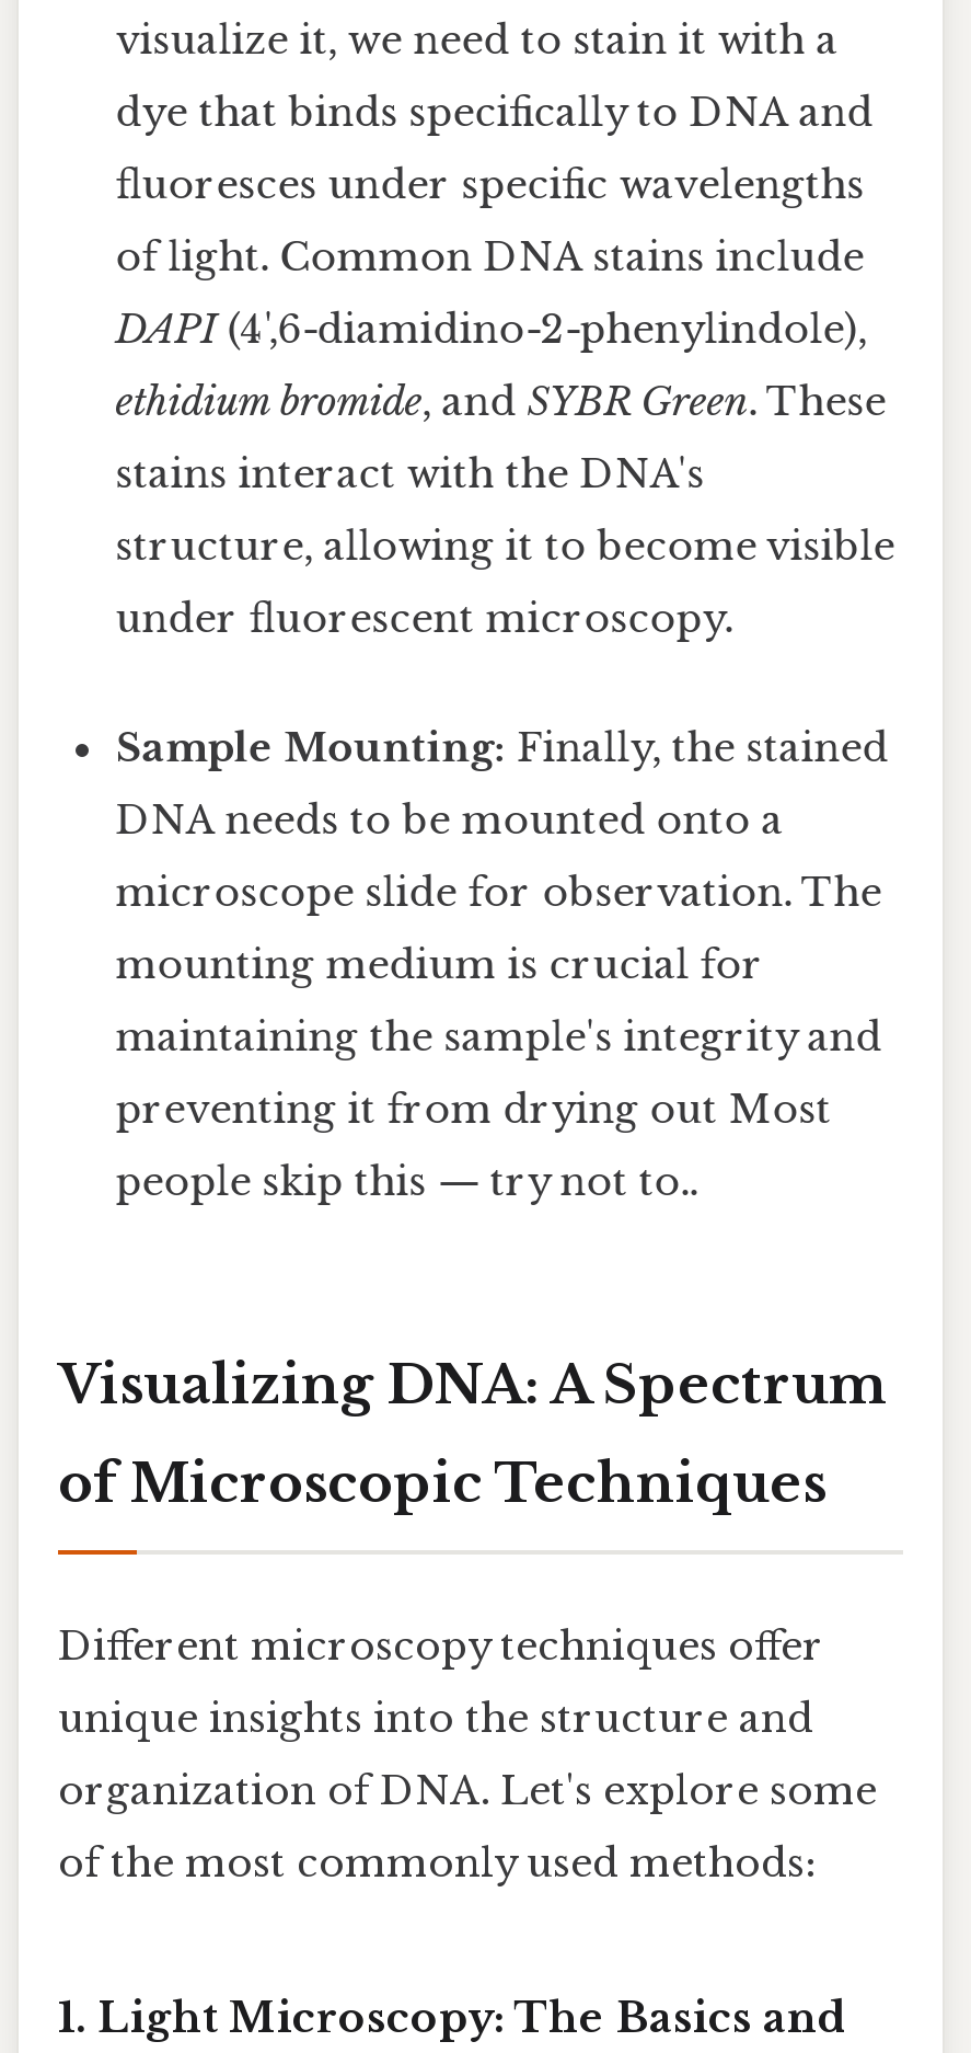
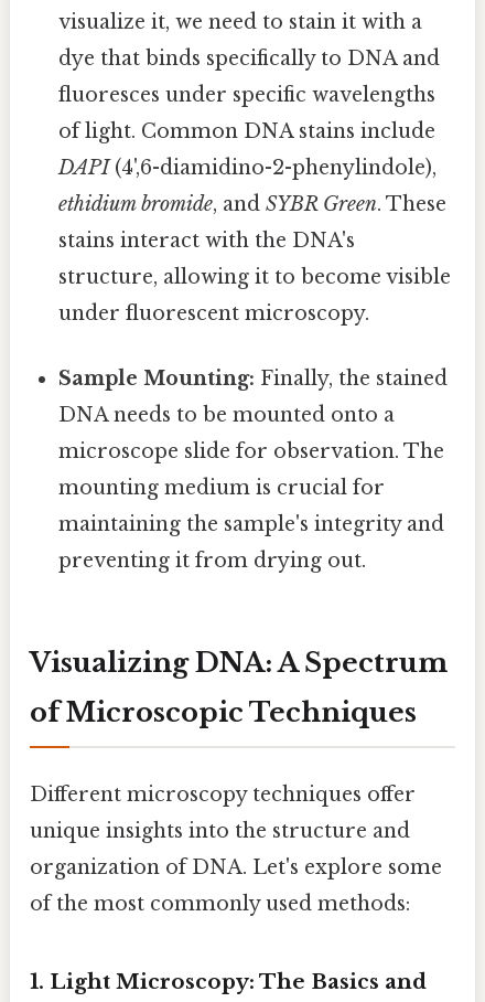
- preventing it from drying out Most
- people skip this — try not to..
+ preventing it from drying out.
